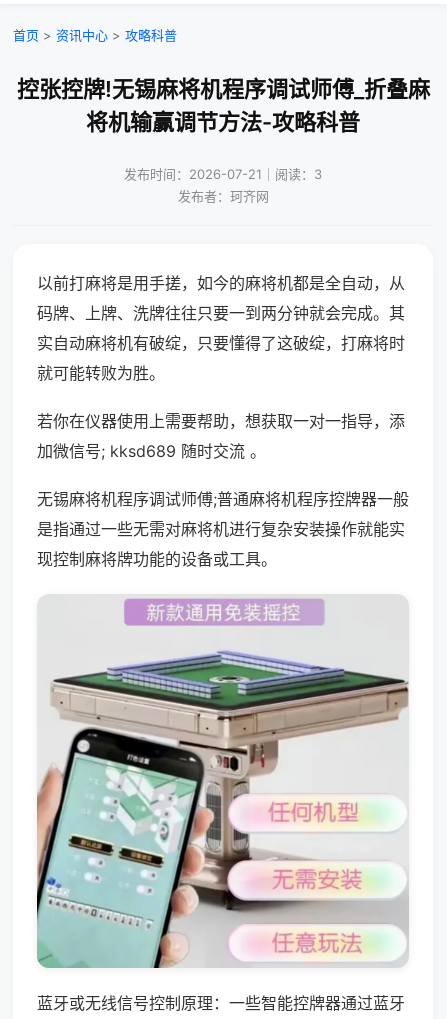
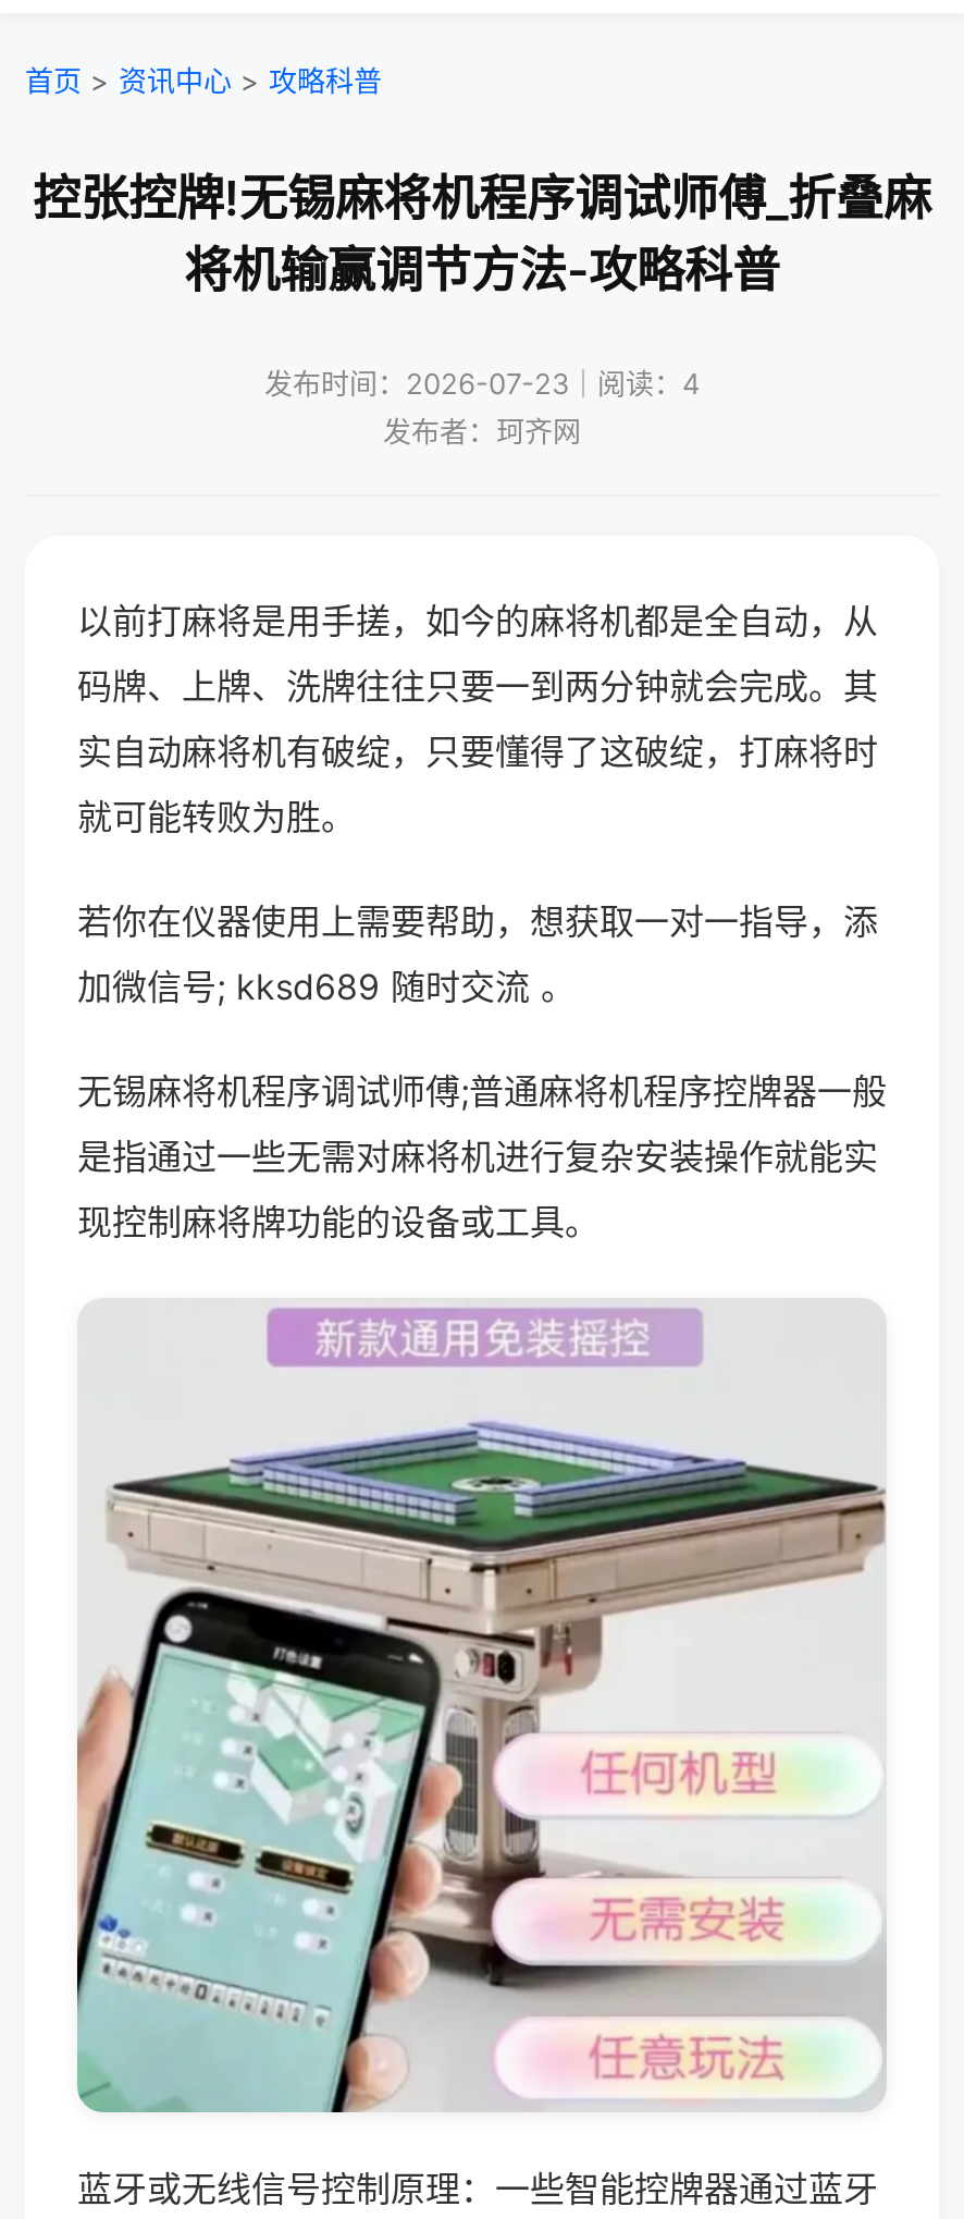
- 发布时间：2026-07-21｜阅读：3
+ 发布时间：2026-07-23｜阅读：4
